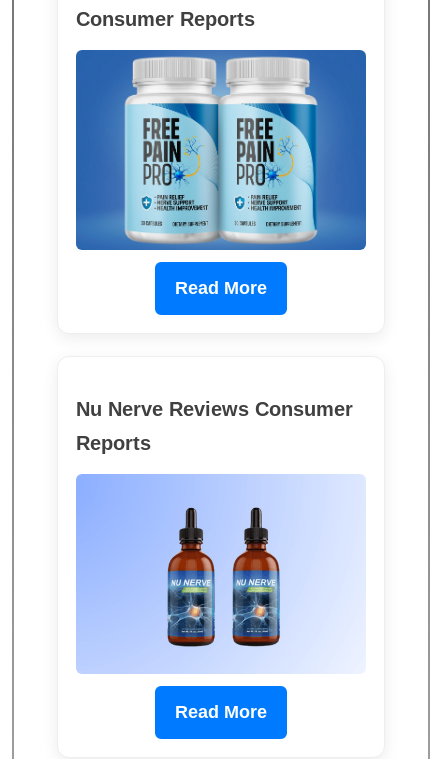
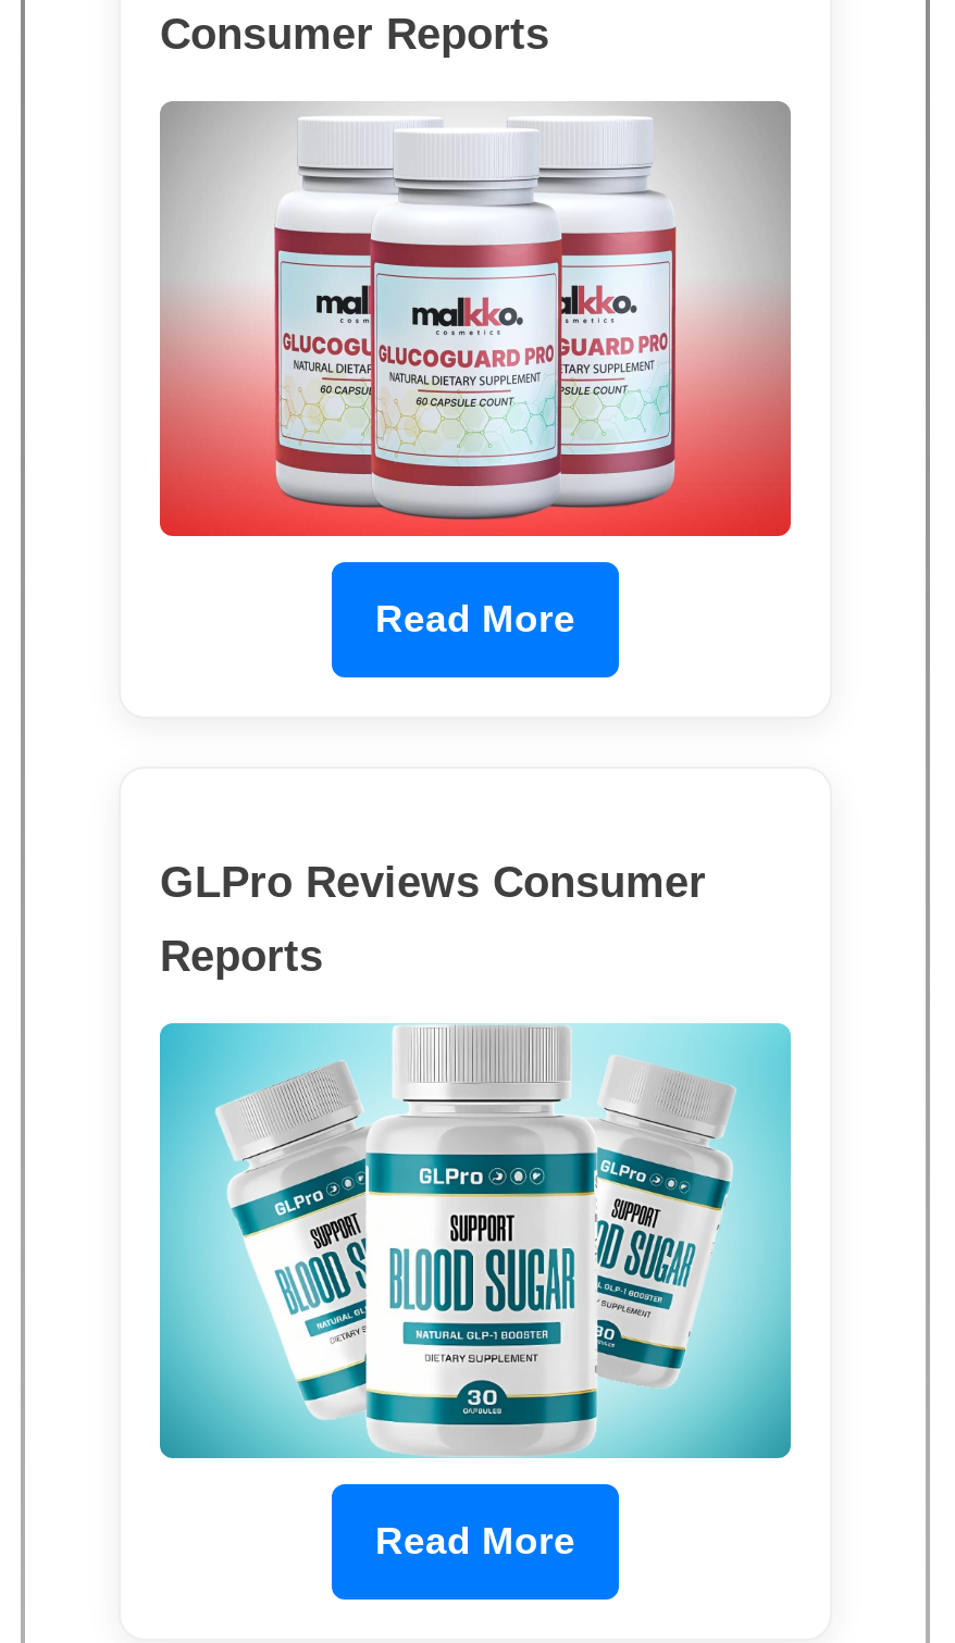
- [image]
+ [image]

- Nu Nerve Reviews Consumer
+ GLPro Reviews Consumer

- [image]
+ [image]
